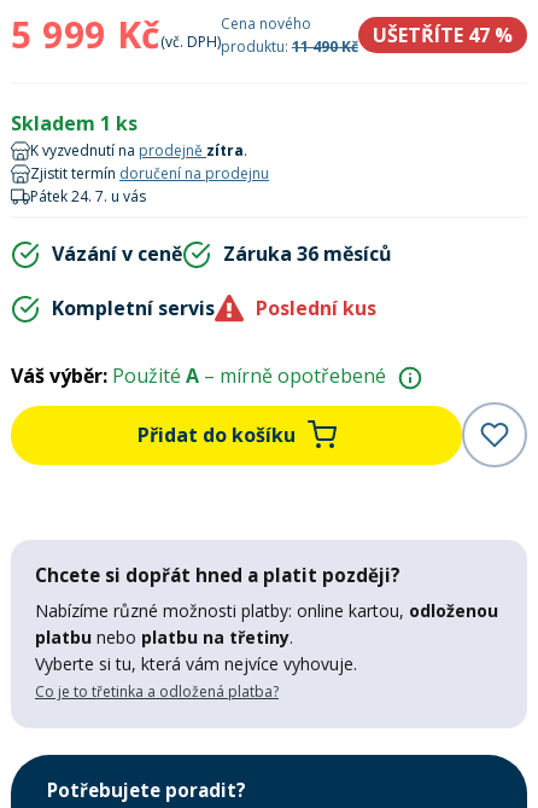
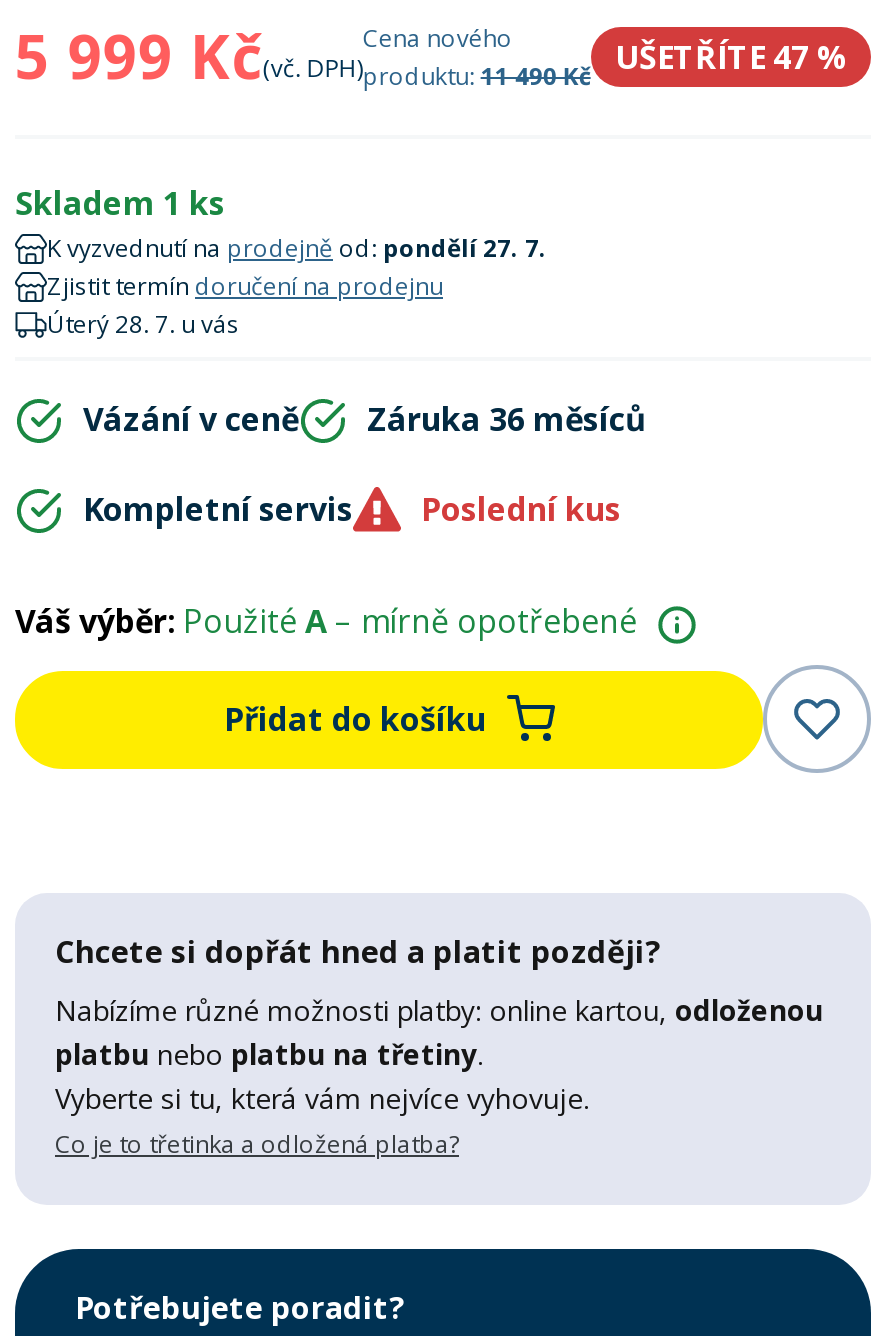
- K vyzvednutí na prodejně zítra.
+ K vyzvednutí na prodejně od: pondělí 27. 7.

- Pátek 24. 7. u vás
+ Úterý 28. 7. u vás
